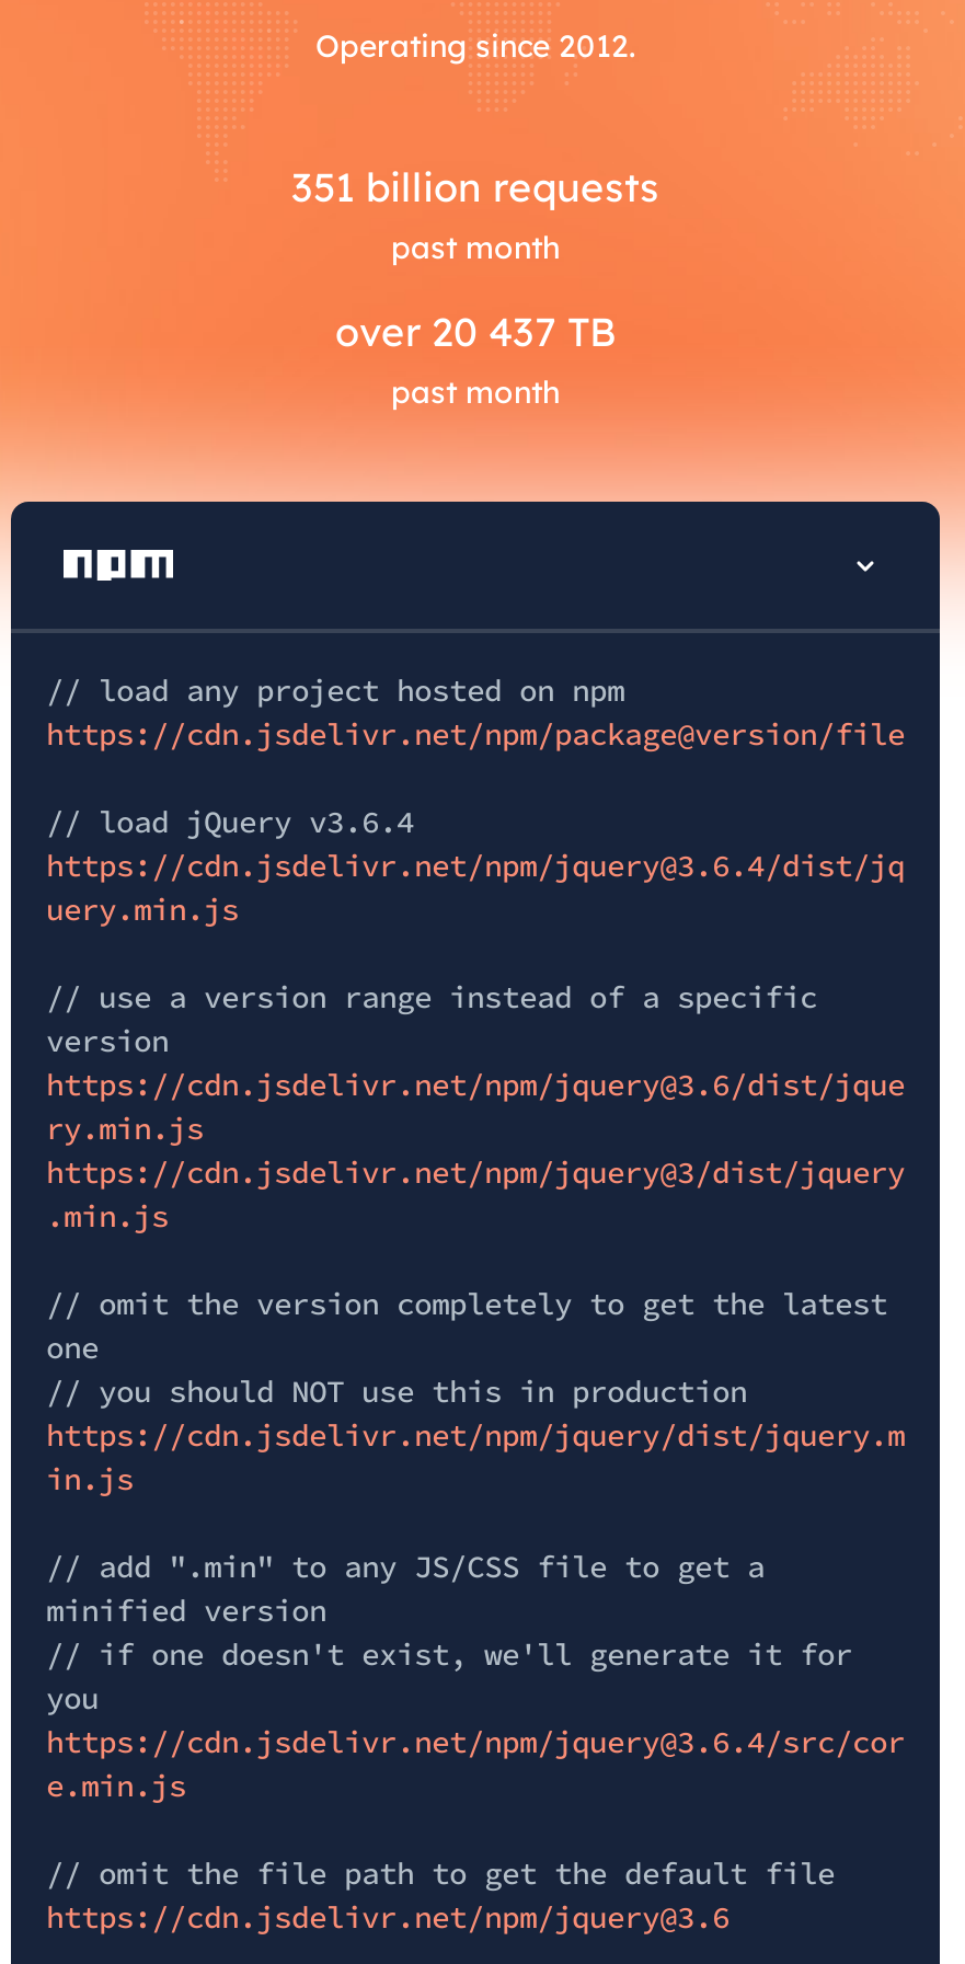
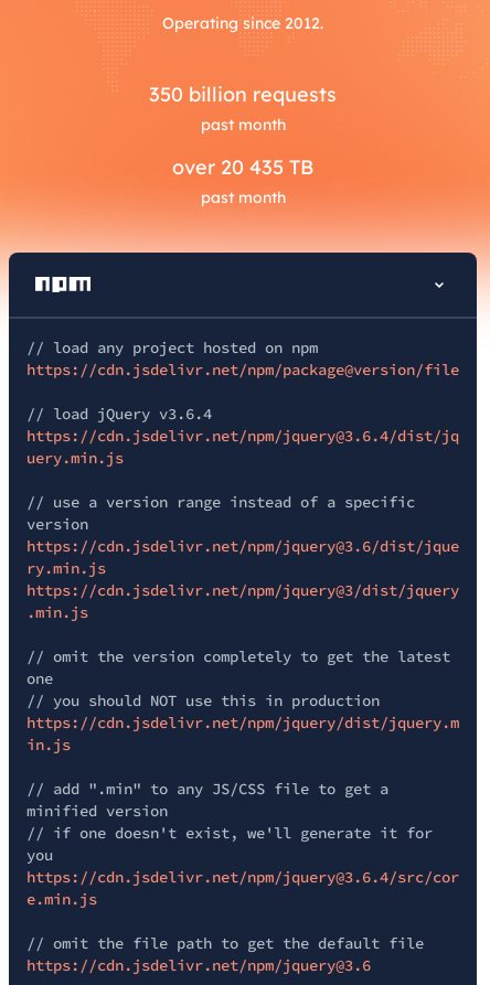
- 351 billion requests
+ 350 billion requests

- over 20 437 TB
+ over 20 435 TB
